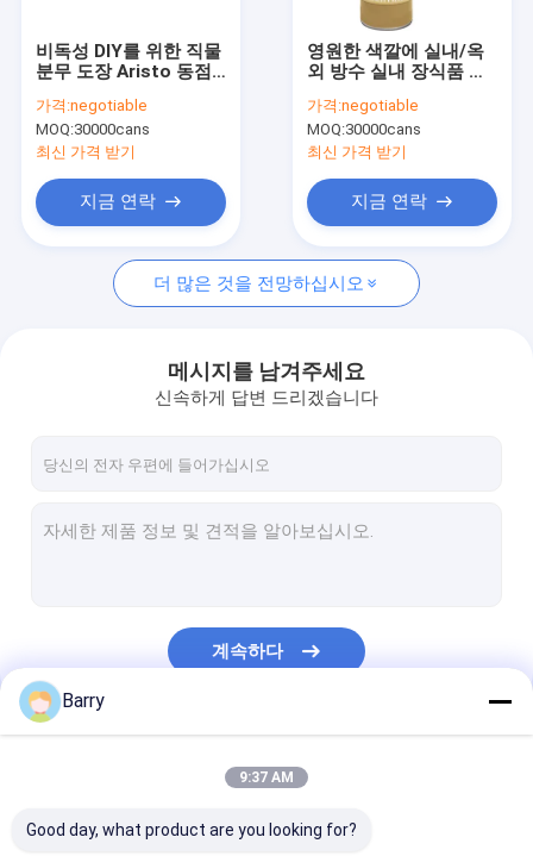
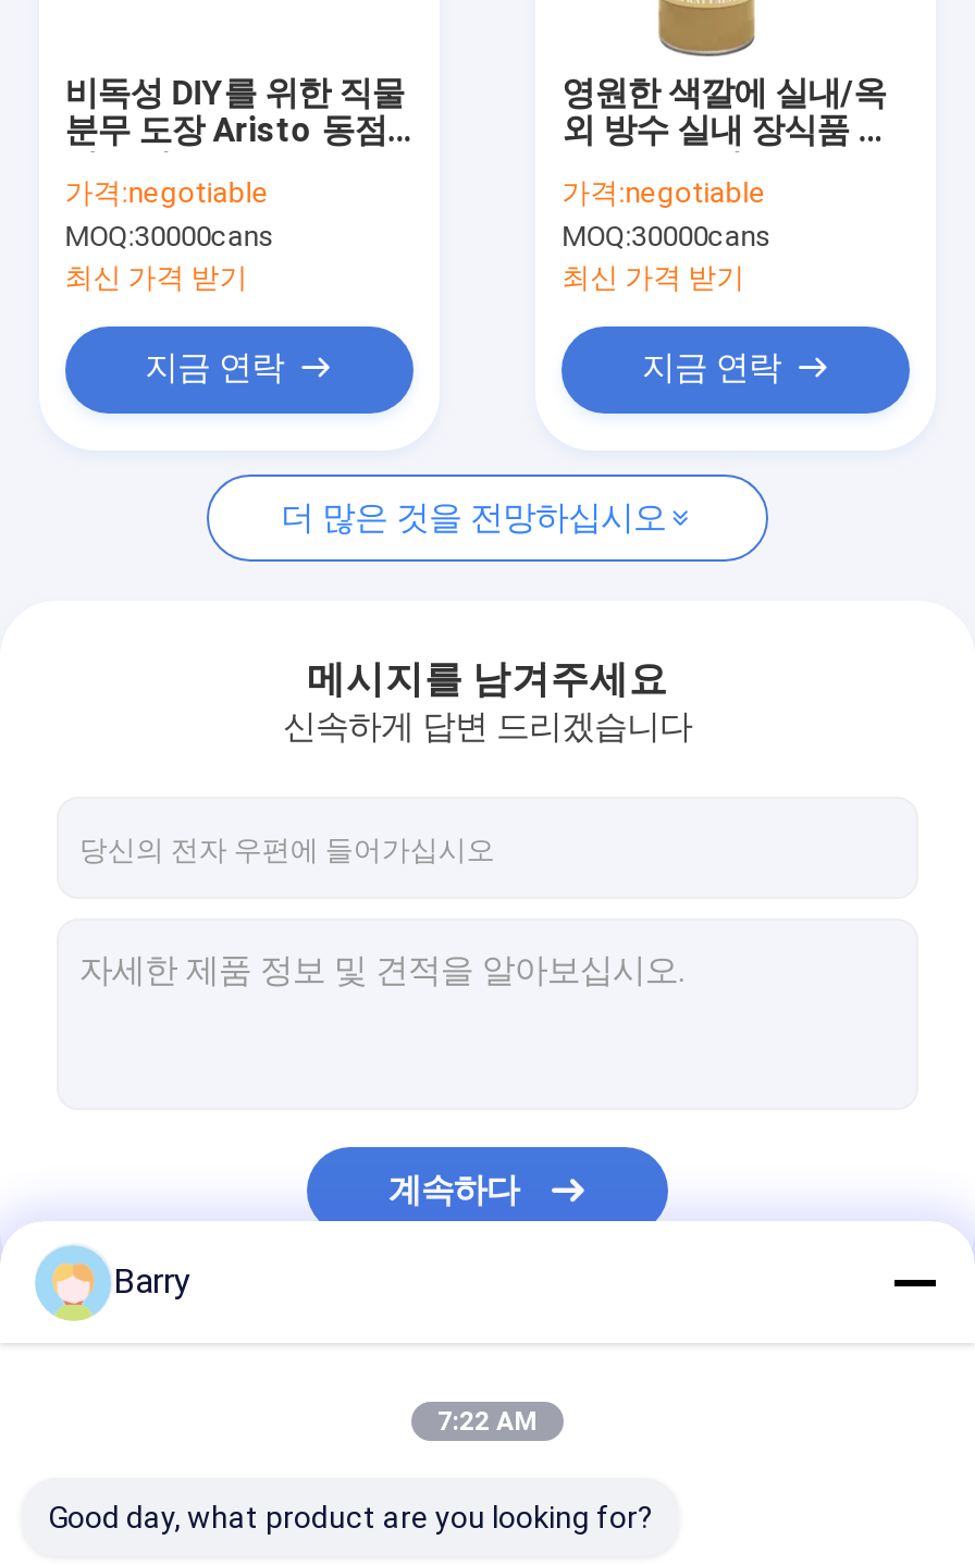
- 9:37 AM
+ 7:22 AM
